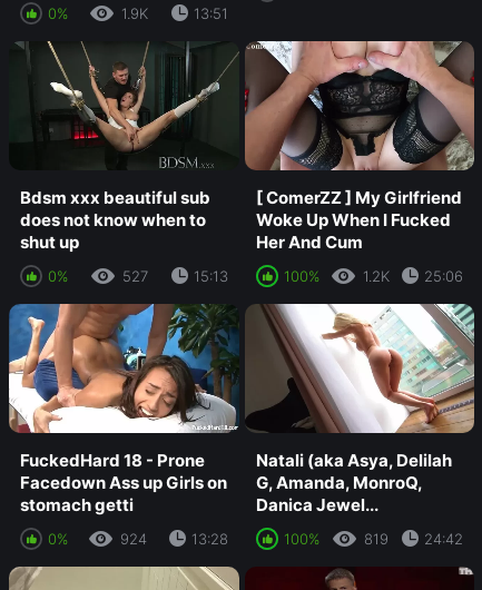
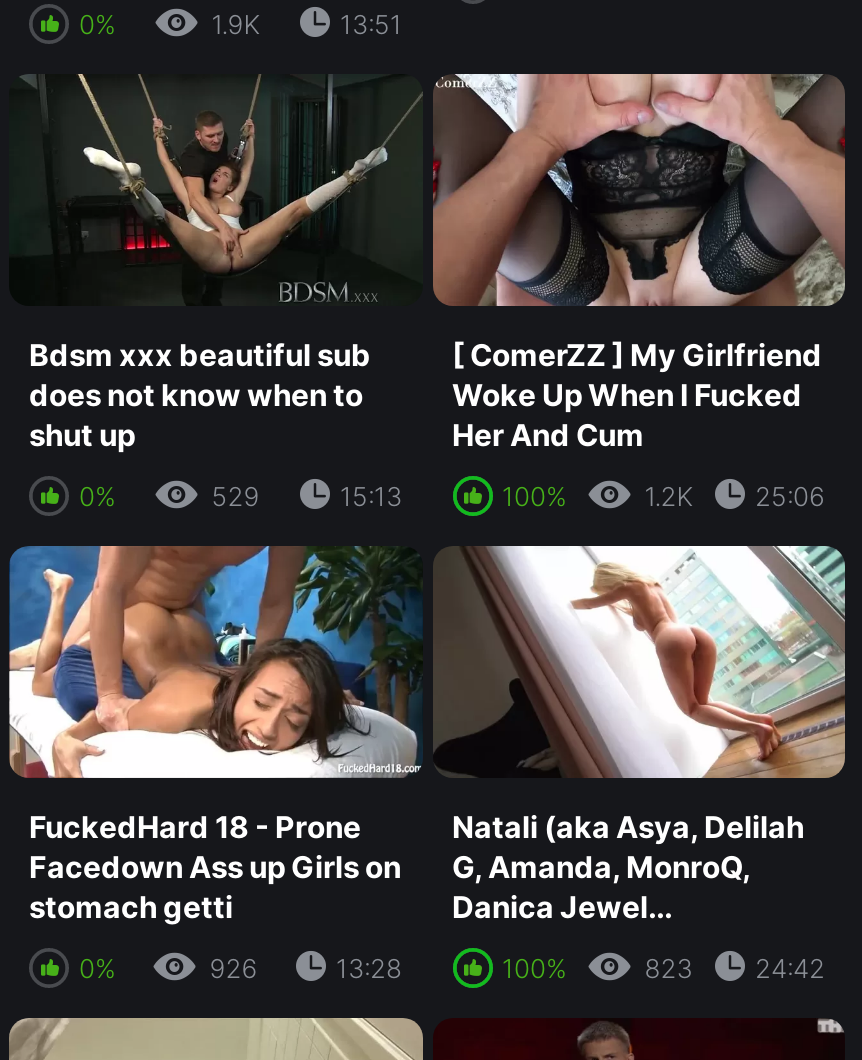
- 527
+ 529

- 924
+ 926

- 819
+ 823
